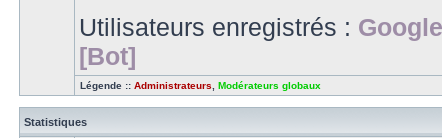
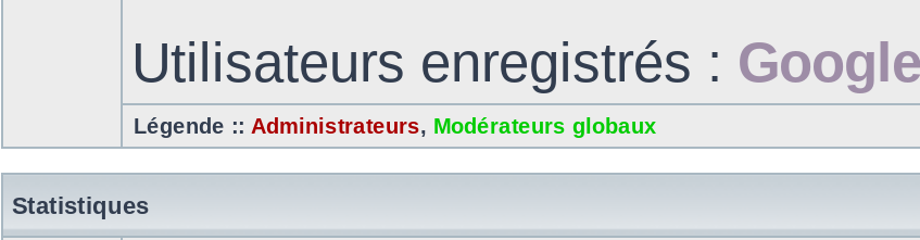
- [Bot]
